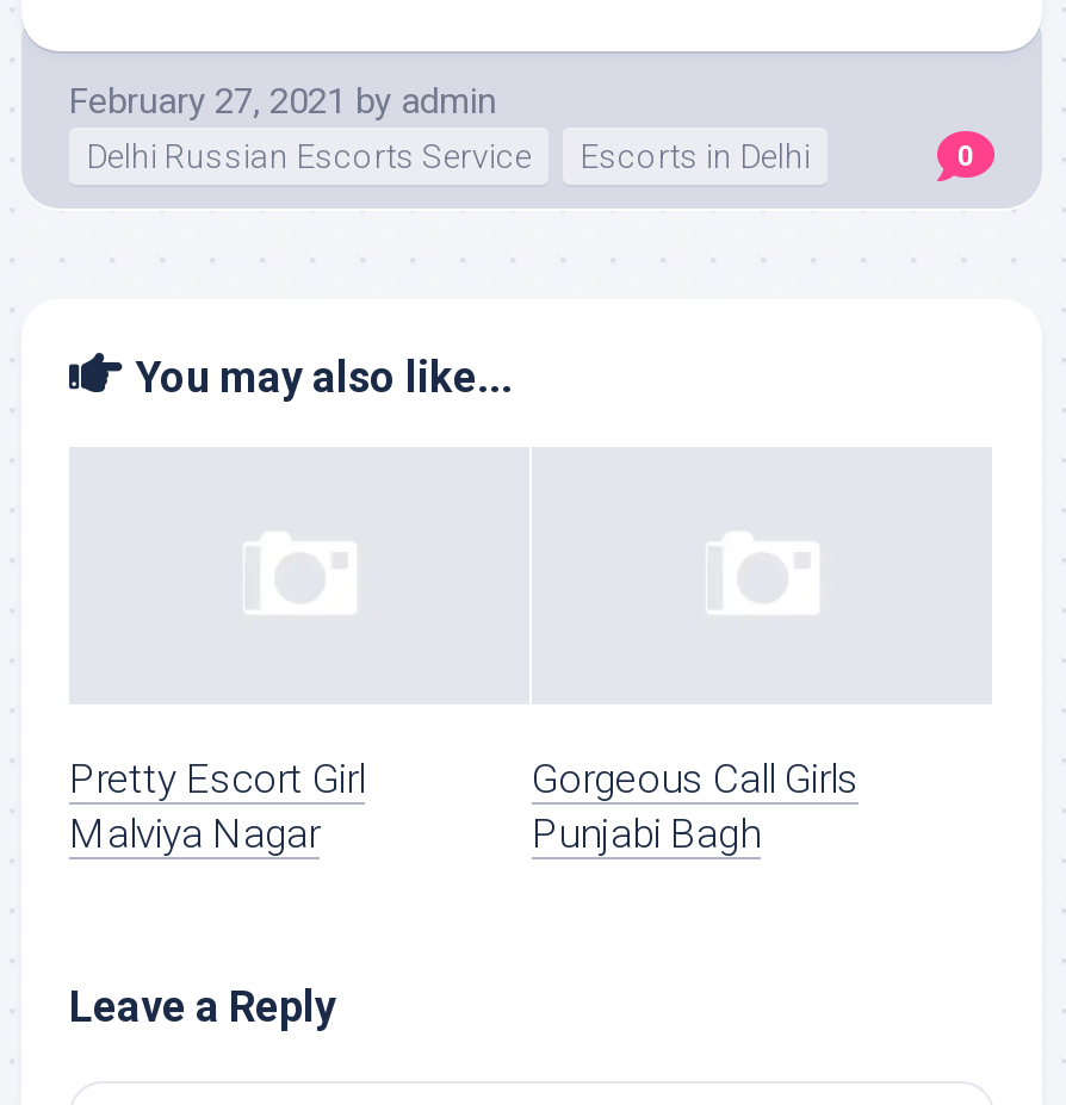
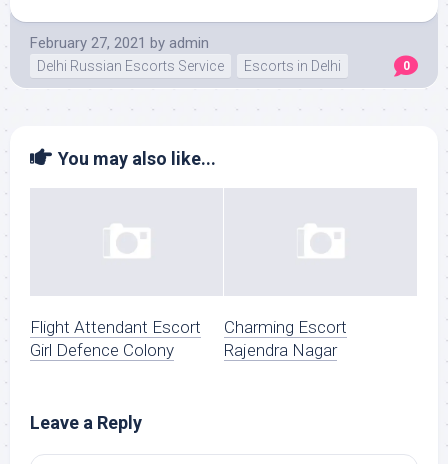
- Pretty Escort Girl
- Malviya Nagar
+ Flight Attendant Escort
+ Girl Defence Colony

- Gorgeous Call Girls
- Punjabi Bagh
+ Charming Escort
+ Rajendra Nagar
